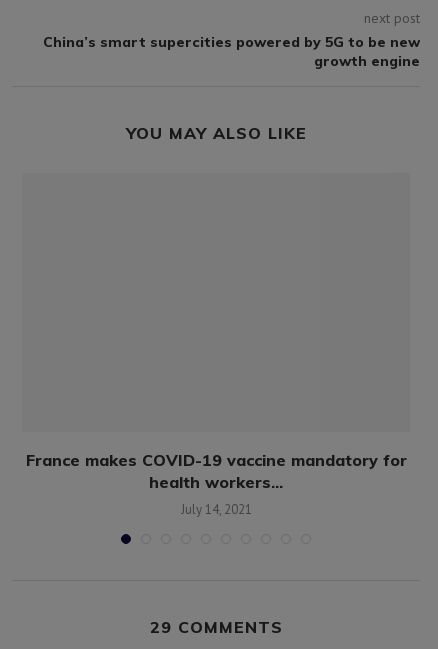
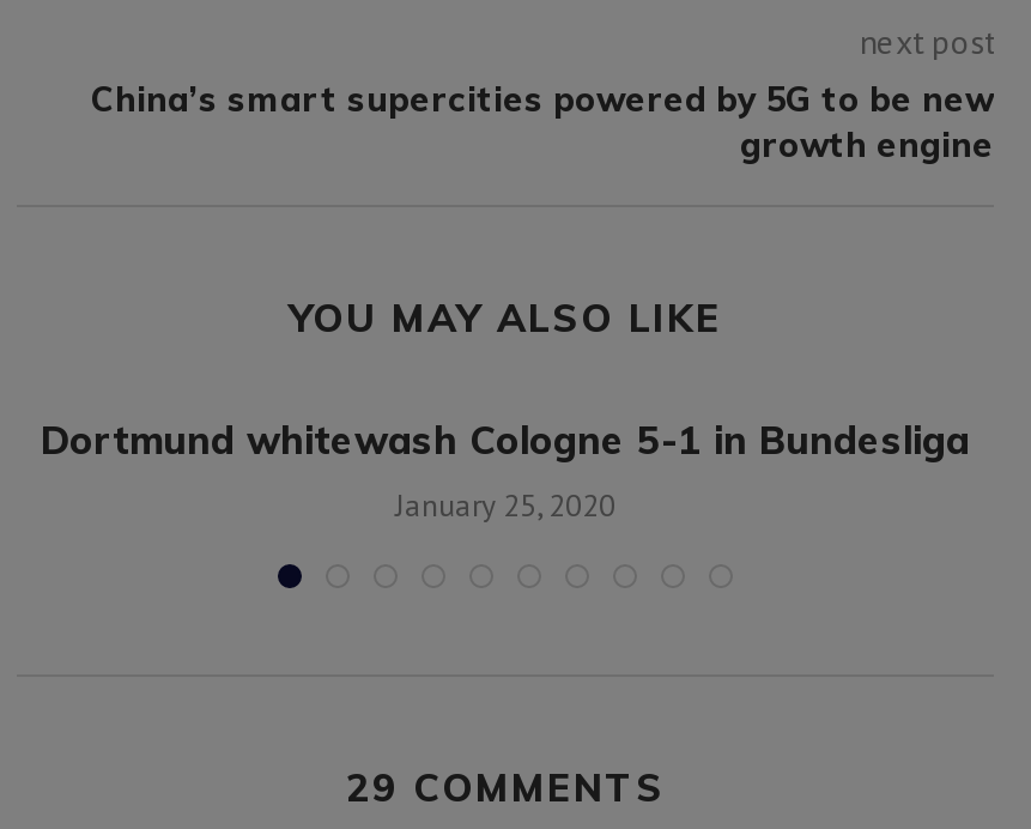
- France makes COVID-19 vaccine mandatory for
- health workers...
- July 14, 2021
+ Dortmund whitewash Cologne 5-1 in Bundesliga
+ January 25, 2020
